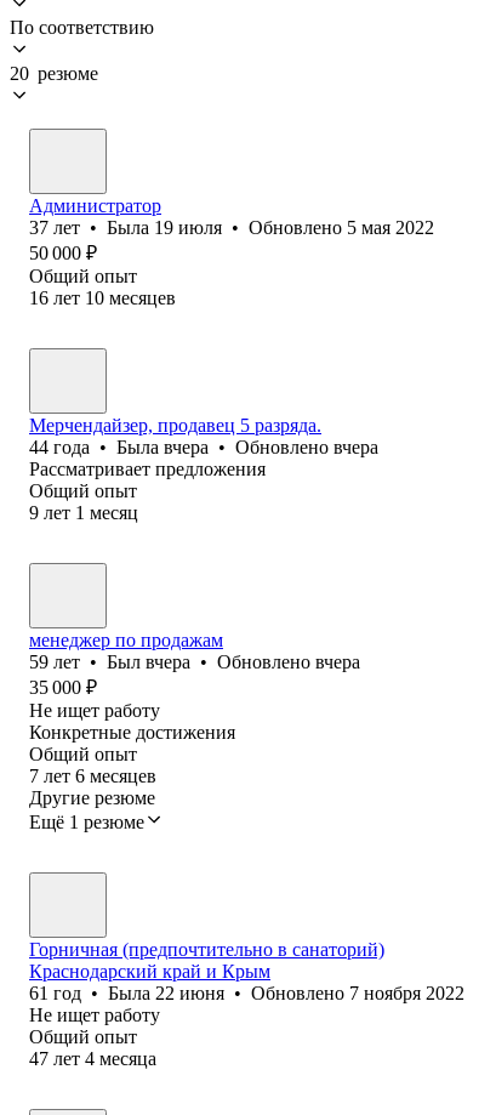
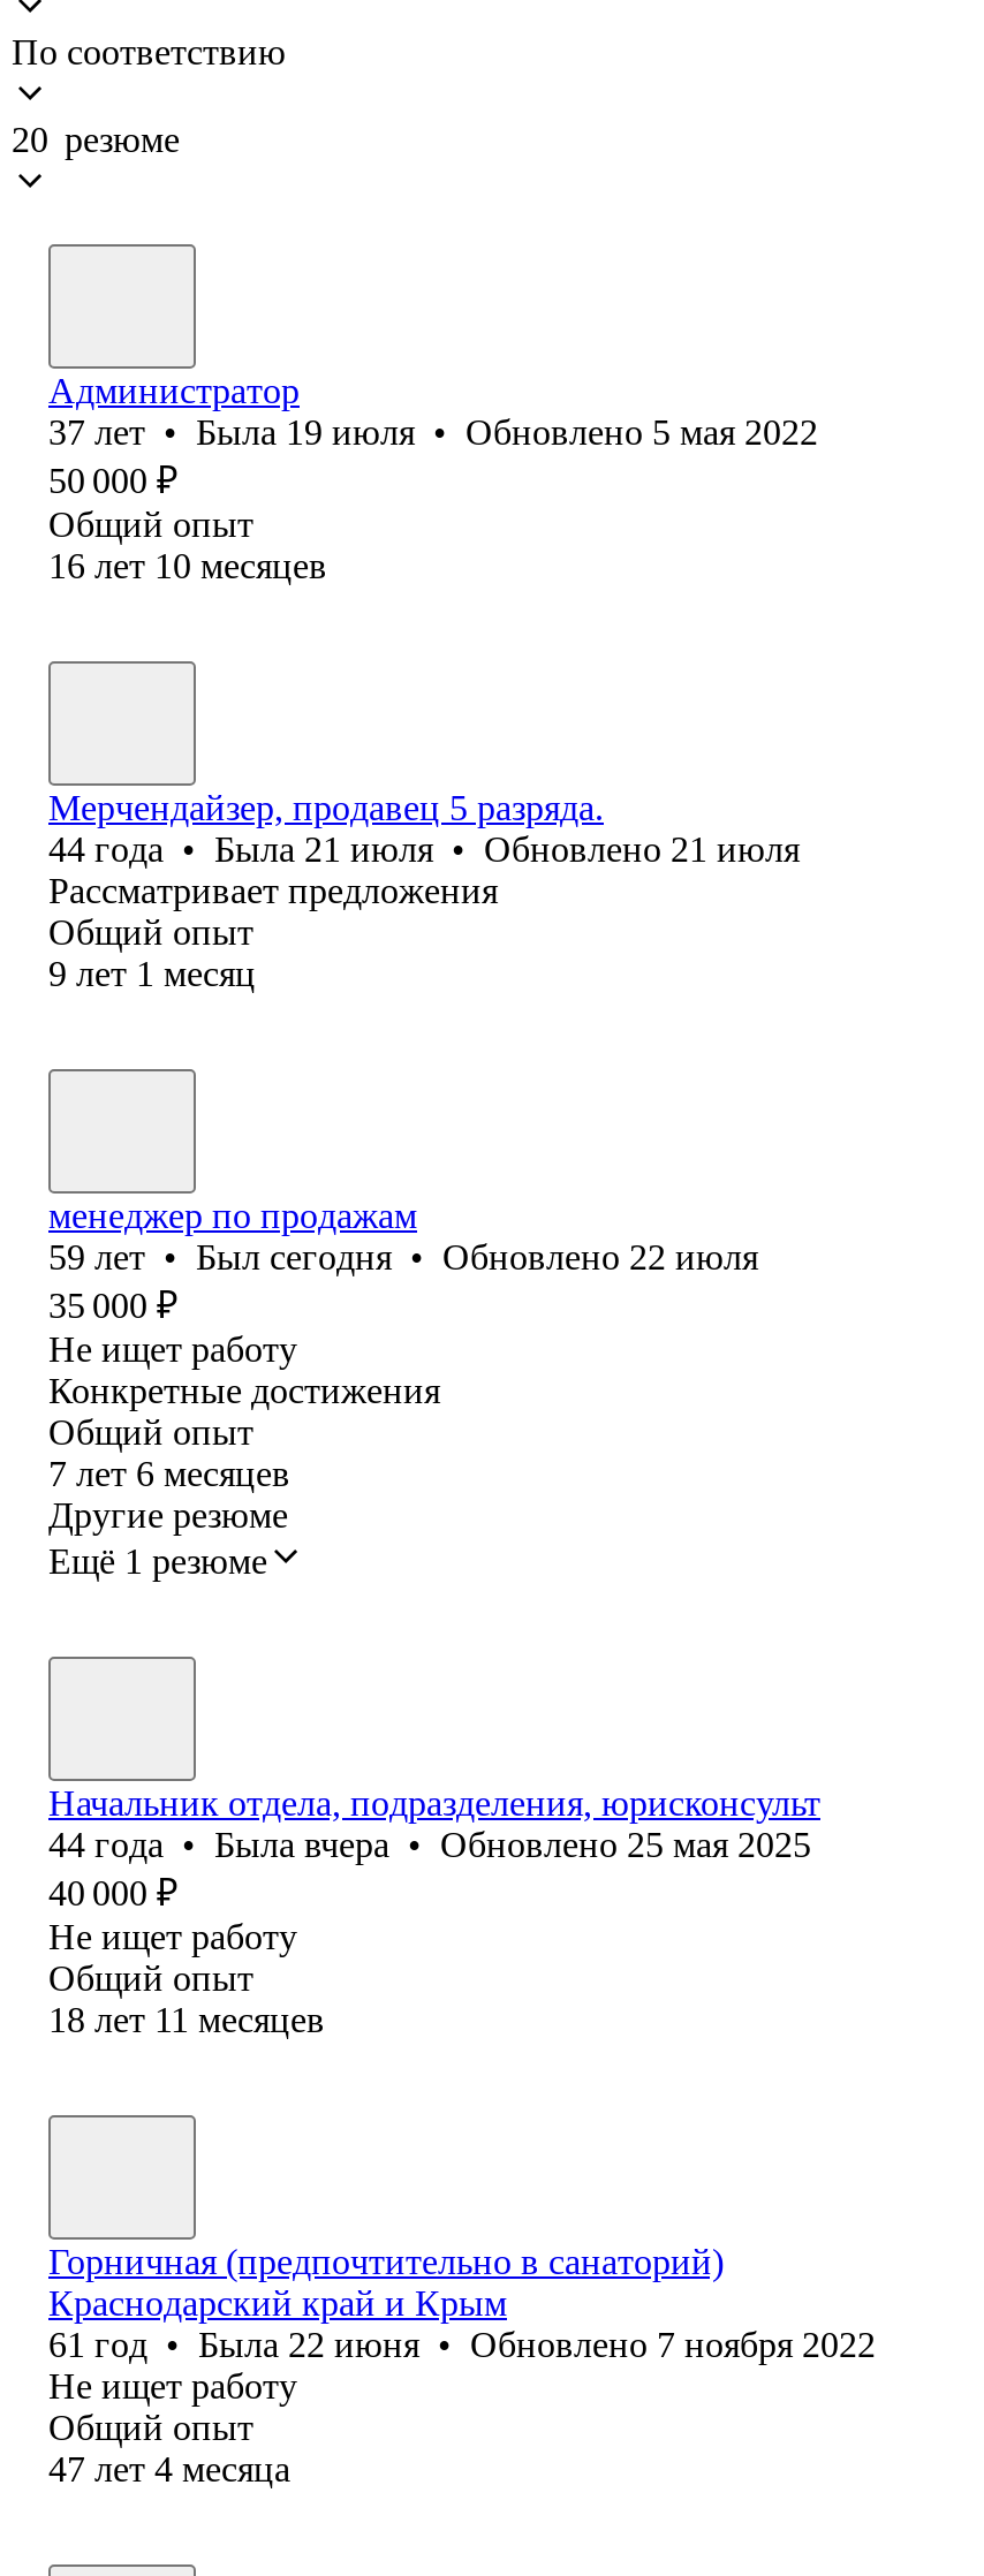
- 44 года • Была вчера • Обновлено вчера
+ 44 года • Была 21 июля • Обновлено 21 июля

- 59 лет • Был вчера • Обновлено вчера
+ 59 лет • Был сегодня • Обновлено 22 июля

+ Начальник отдела, подразделения, юрисконсульт
+ 44 года • Была вчера • Обновлено 25 мая 2025
+ 40 000 ₽
+ Не ищет работу
+ Общий опыт
+ 18 лет 11 месяцев
